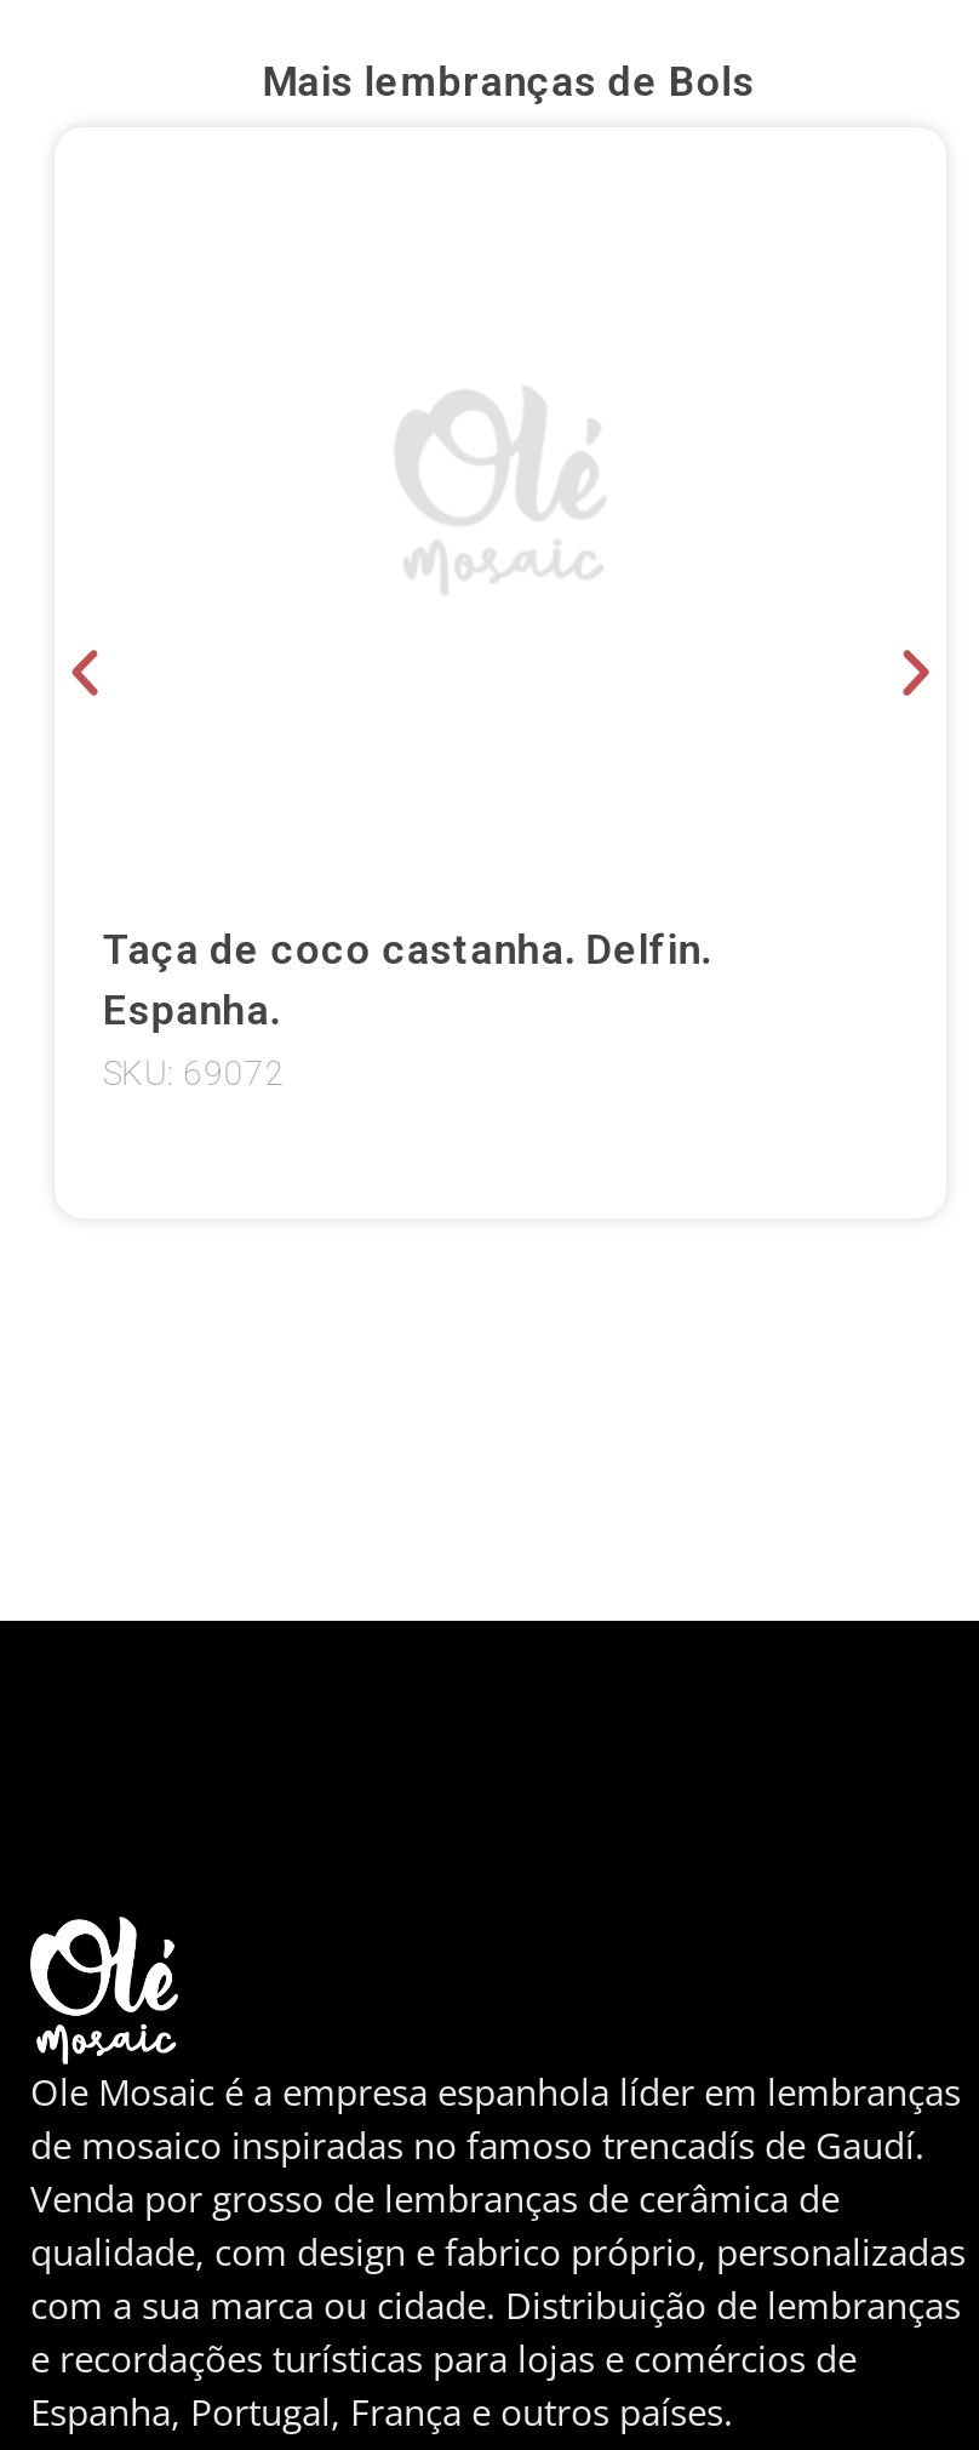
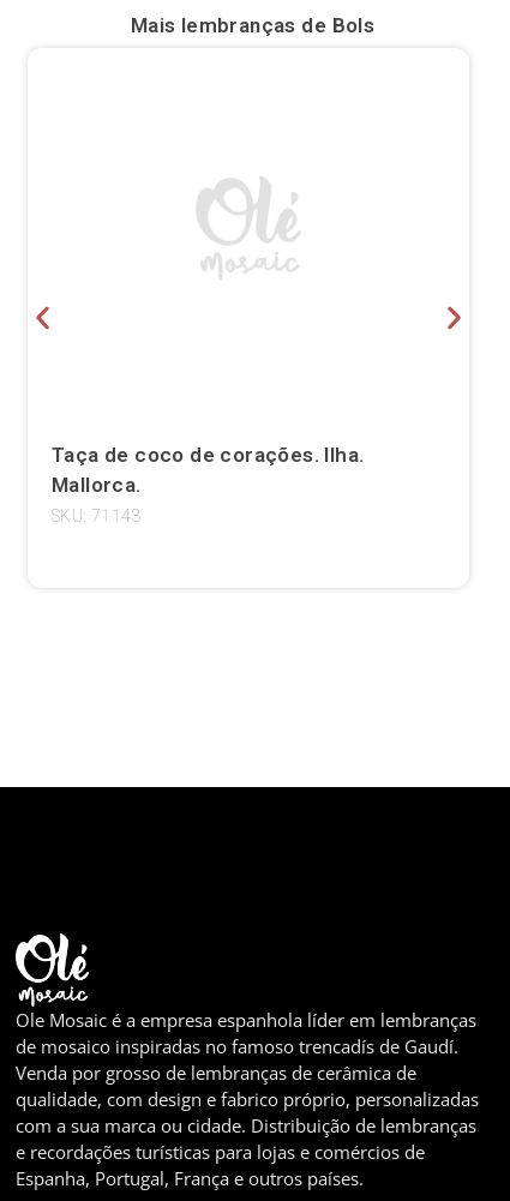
- Taça de coco castanha. Delfin.
- Espanha.
- SKU: 69072
+ Taça de coco de corações. Ilha.
+ Mallorca.
+ SKU: 71143
